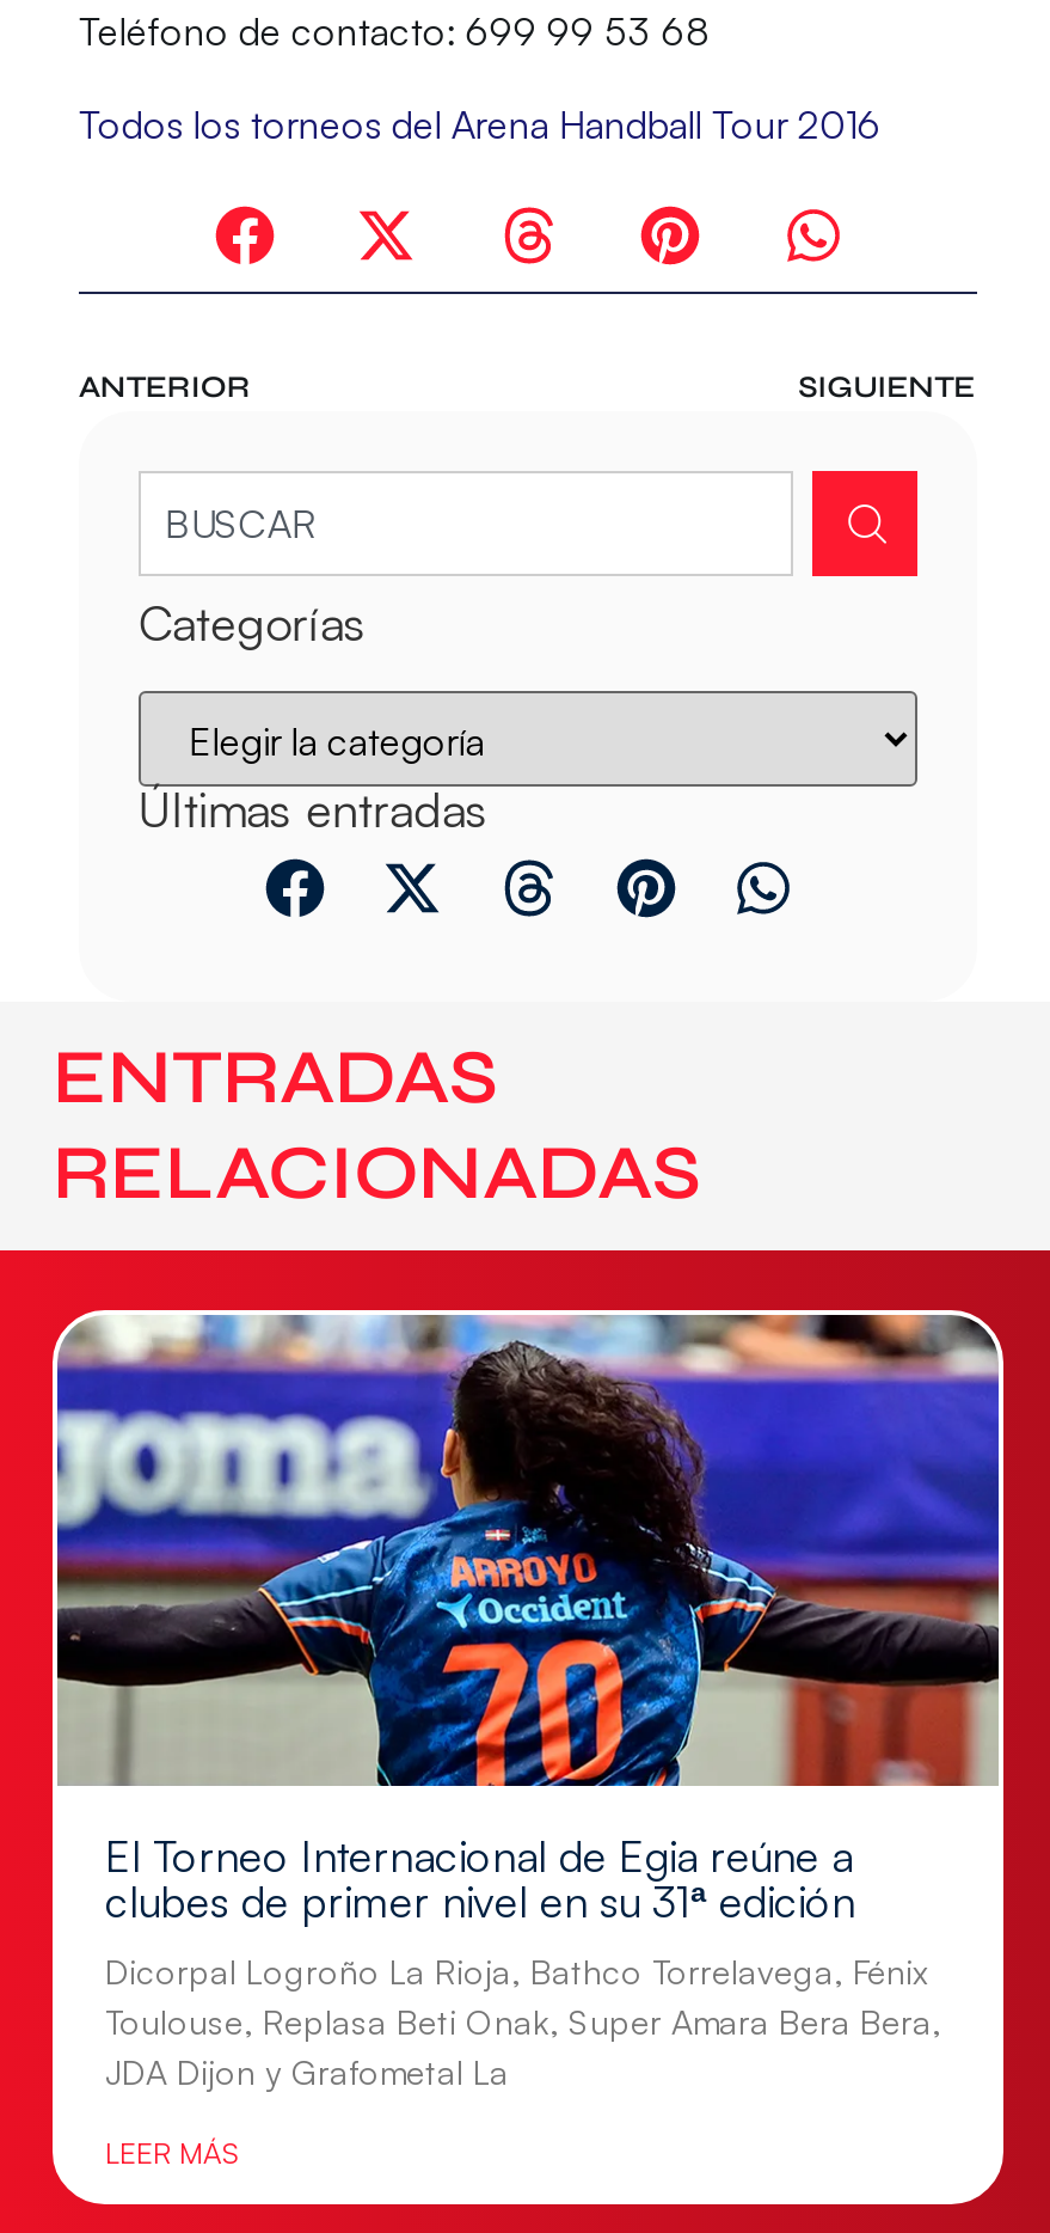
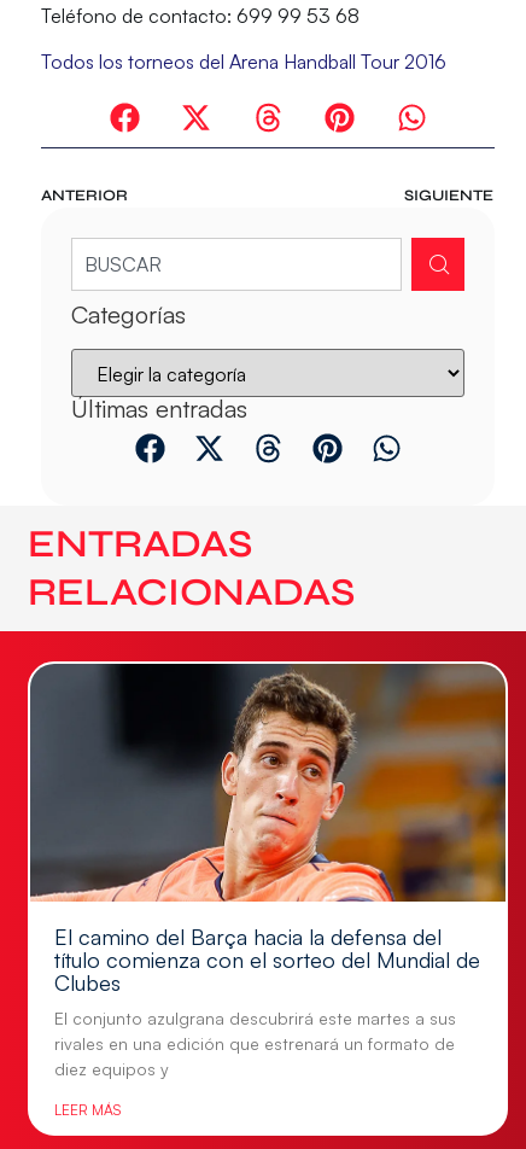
- [image]
- El Torneo Internacional de Egia reúne a
- clubes de primer nivel en su 31ª edición
+ [image]
+ El camino del Barça hacia la defensa del
+ título comienza con el sorteo del Mundial de
+ Clubes

- Dicorpal Logroño La Rioja, Bathco Torrelavega, Fénix
- Toulouse, Replasa Beti Onak, Super Amara Bera Bera,
- JDA Dijon y Grafometal La
+ El conjunto azulgrana descubrirá este martes a sus
+ rivales en una edición que estrenará un formato de
+ diez equipos y
